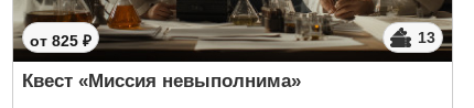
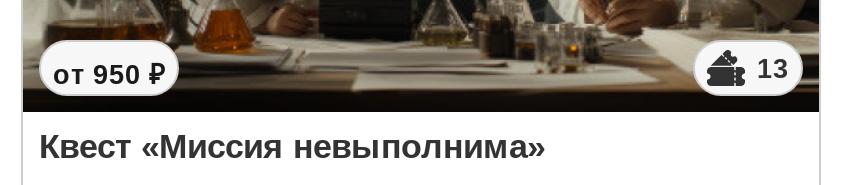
- от 825 ₽
+ от 950 ₽
